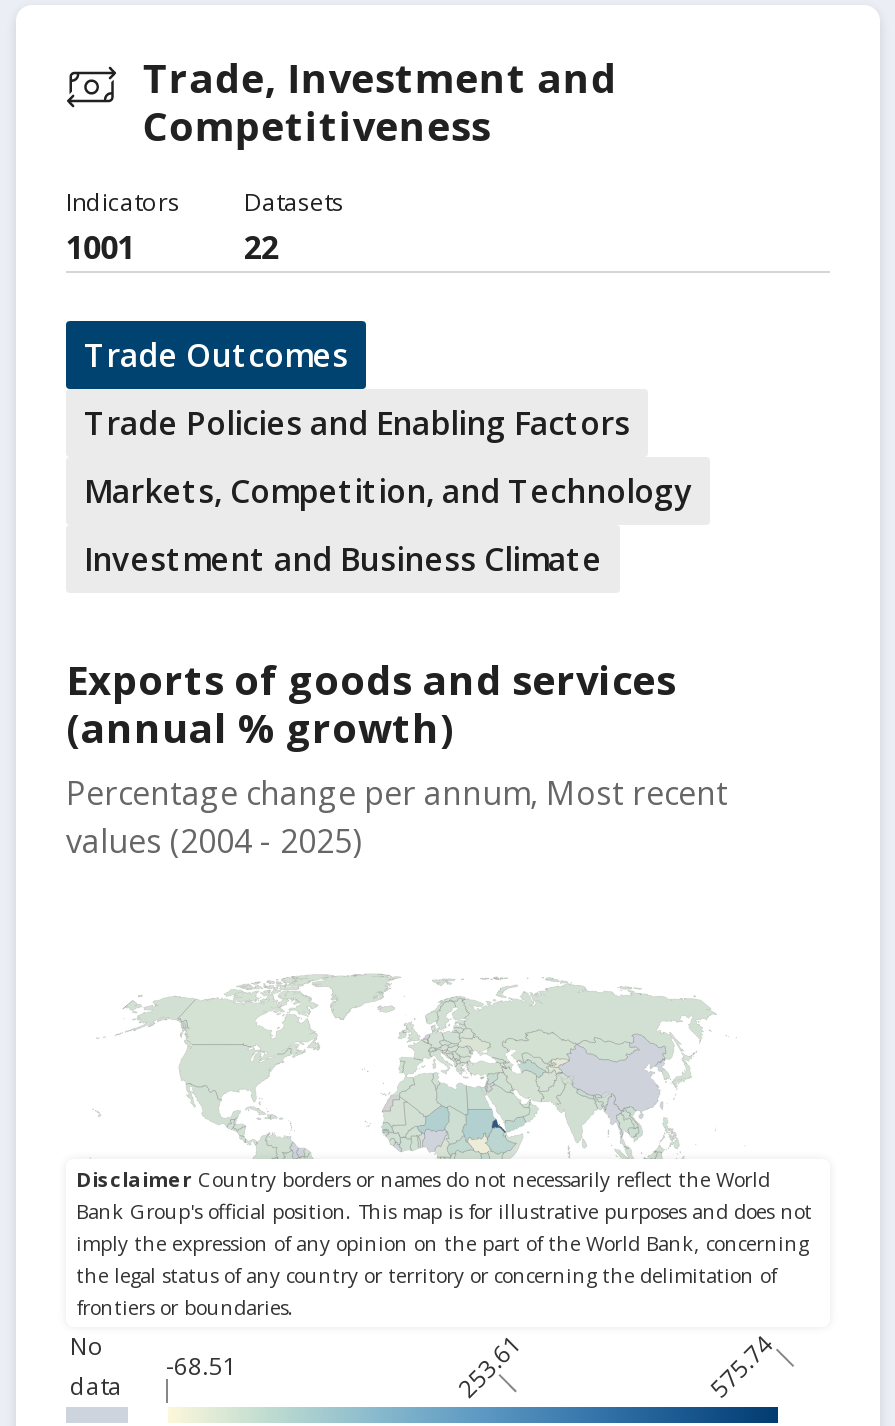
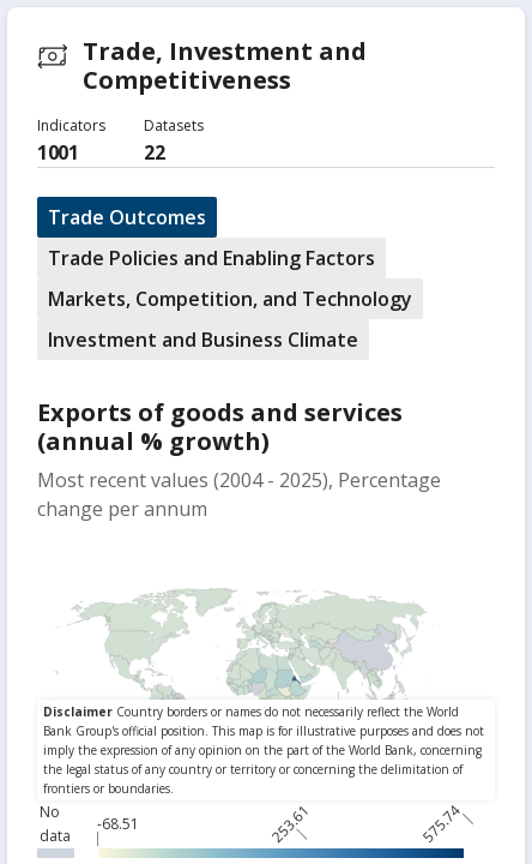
- Percentage change per annum, Most recent
- values (2004 - 2025)
+ Most recent values (2004 - 2025), Percentage
+ change per annum
